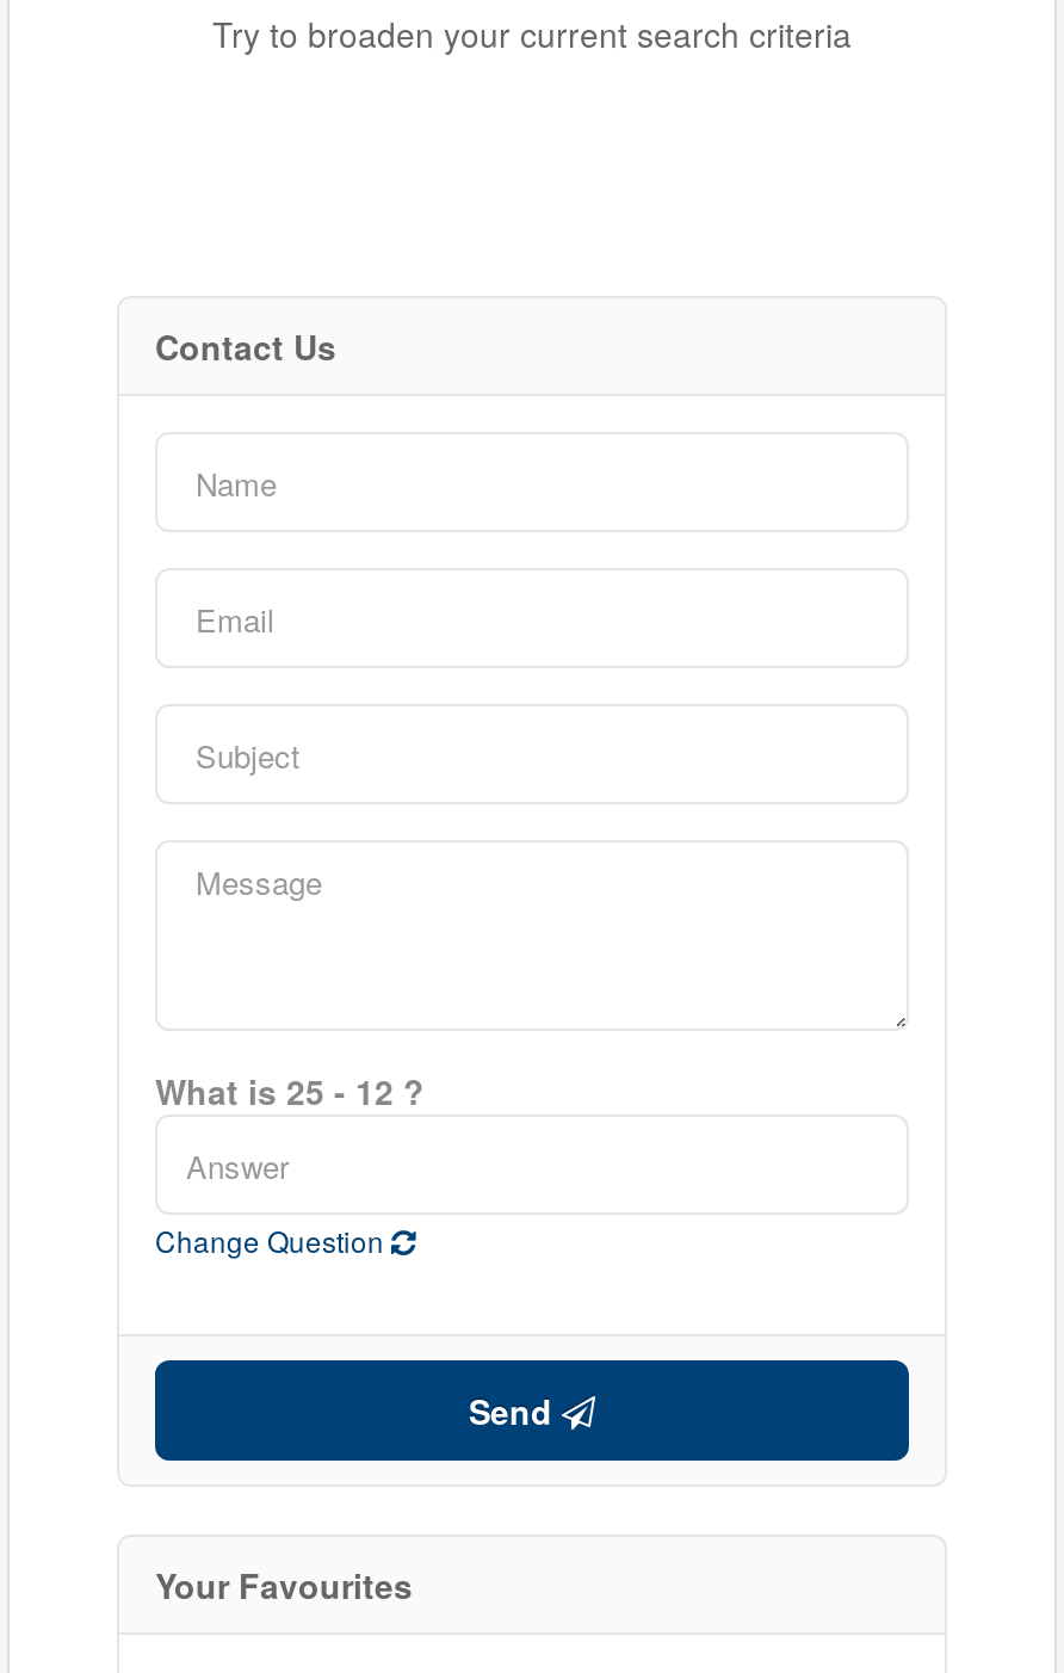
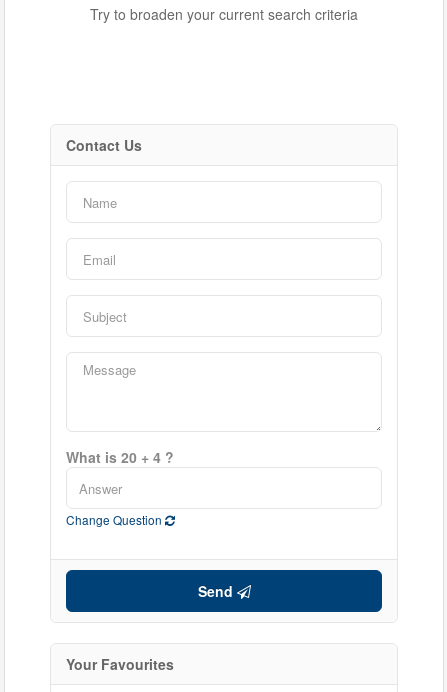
- What is 25 - 12 ?
+ What is 20 + 4 ?
